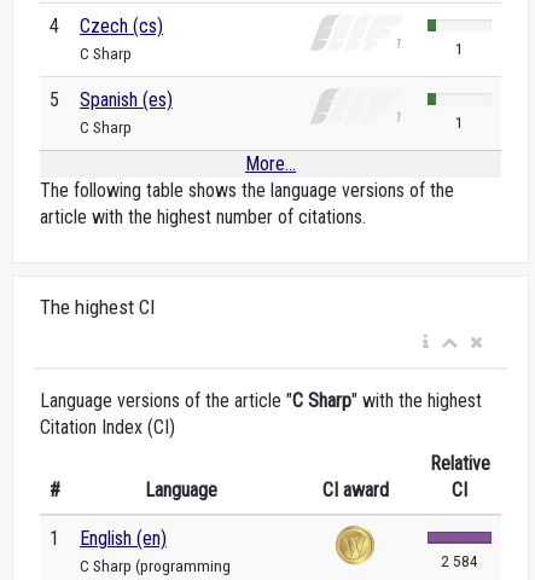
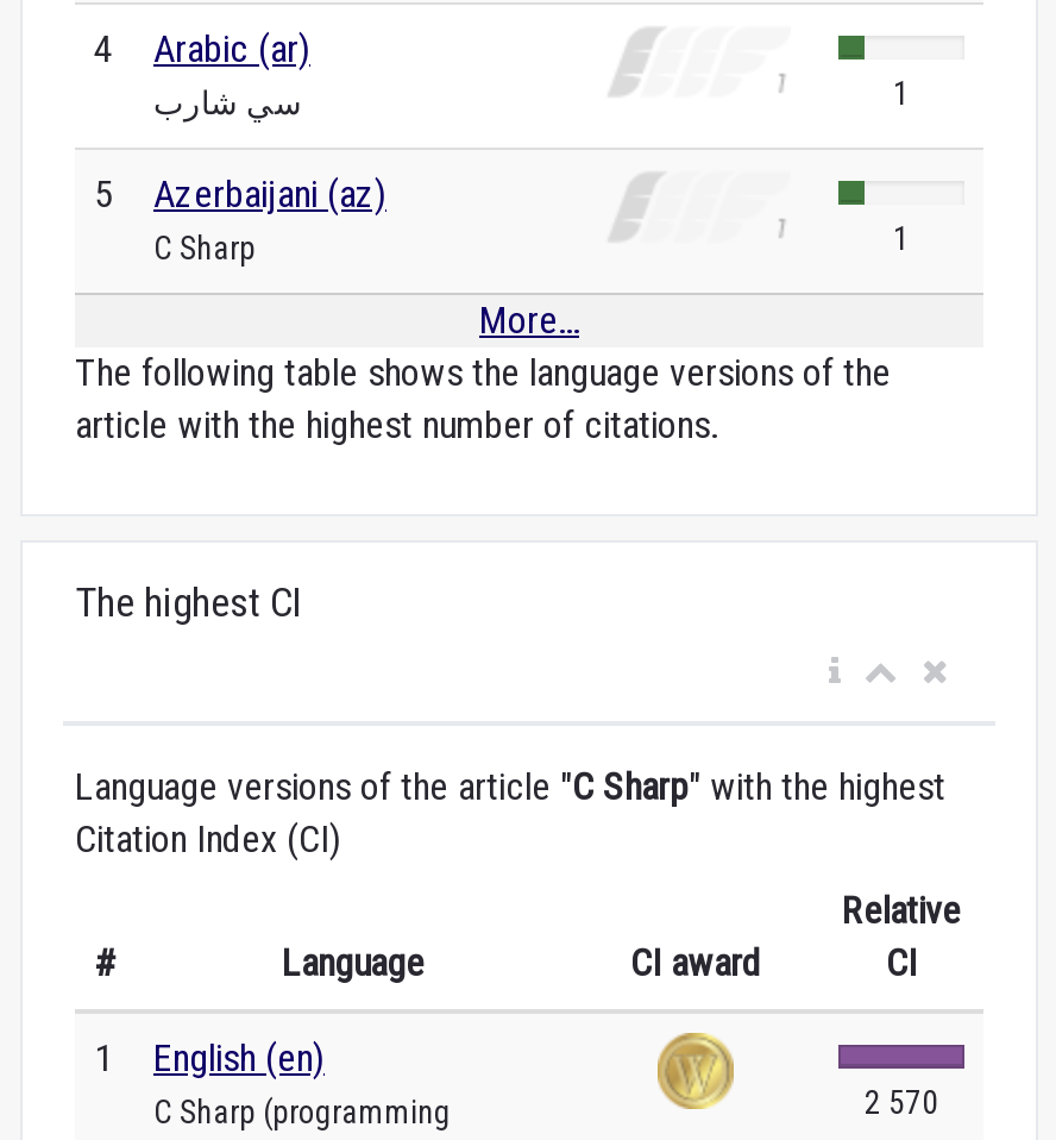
- Czech (cs)
- C Sharp
+ Arabic (ar)
+ سي شارب

- Spanish (es)
+ Azerbaijani (az)

- 2 584
+ 2 570
